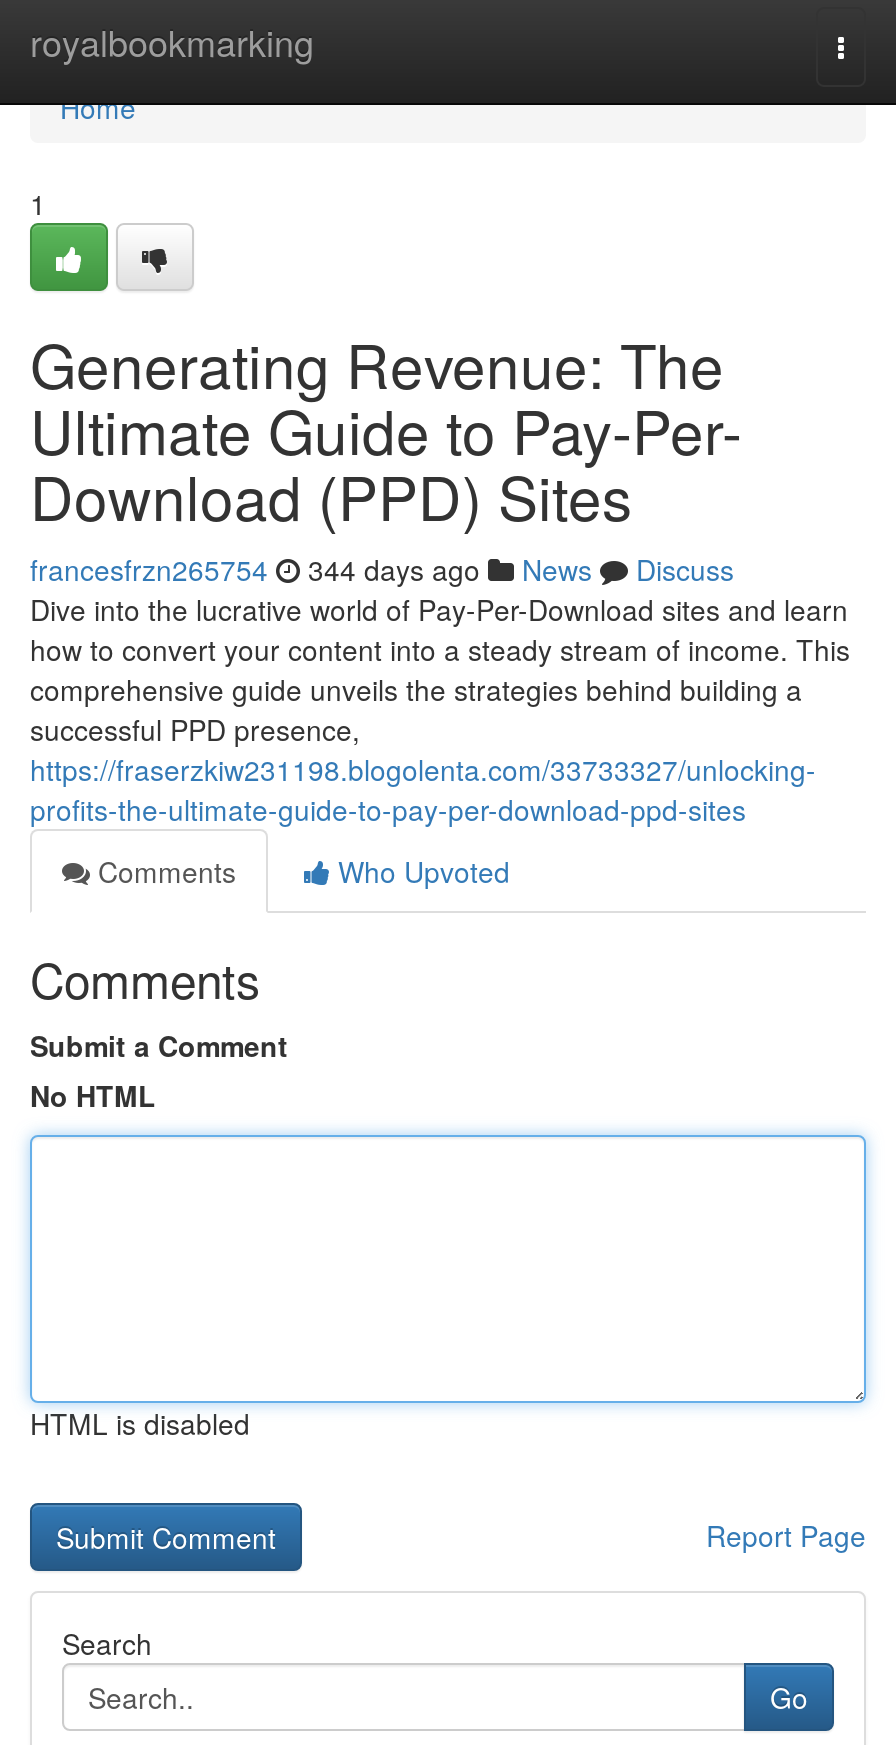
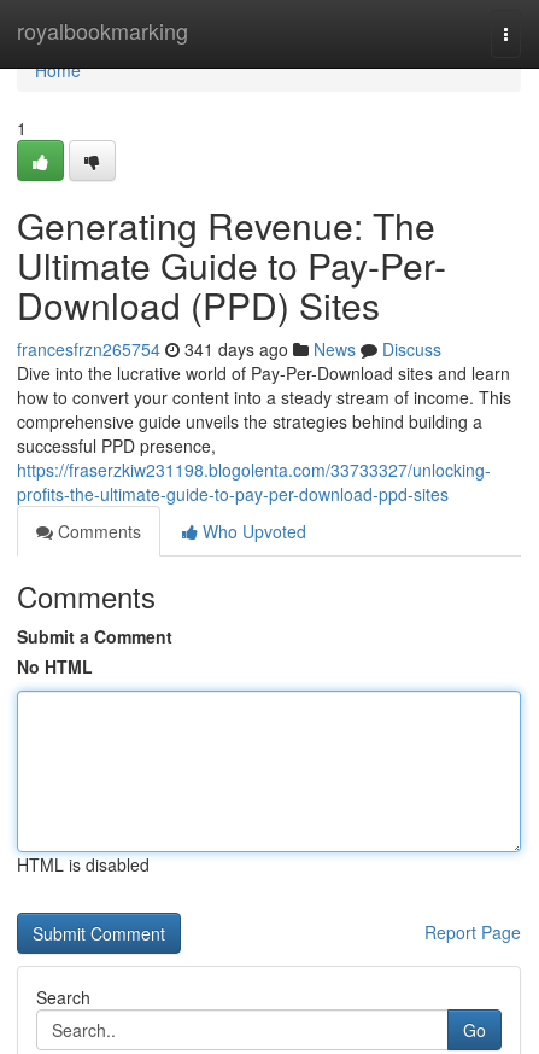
- francesfrzn265754 344 days ago News Discuss
+ francesfrzn265754 341 days ago News Discuss
